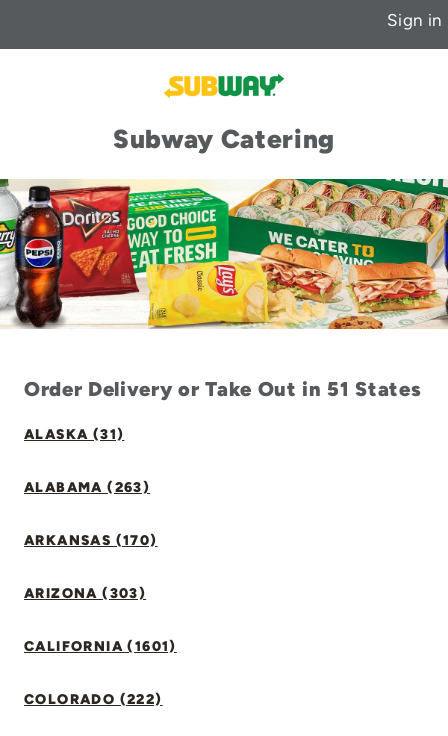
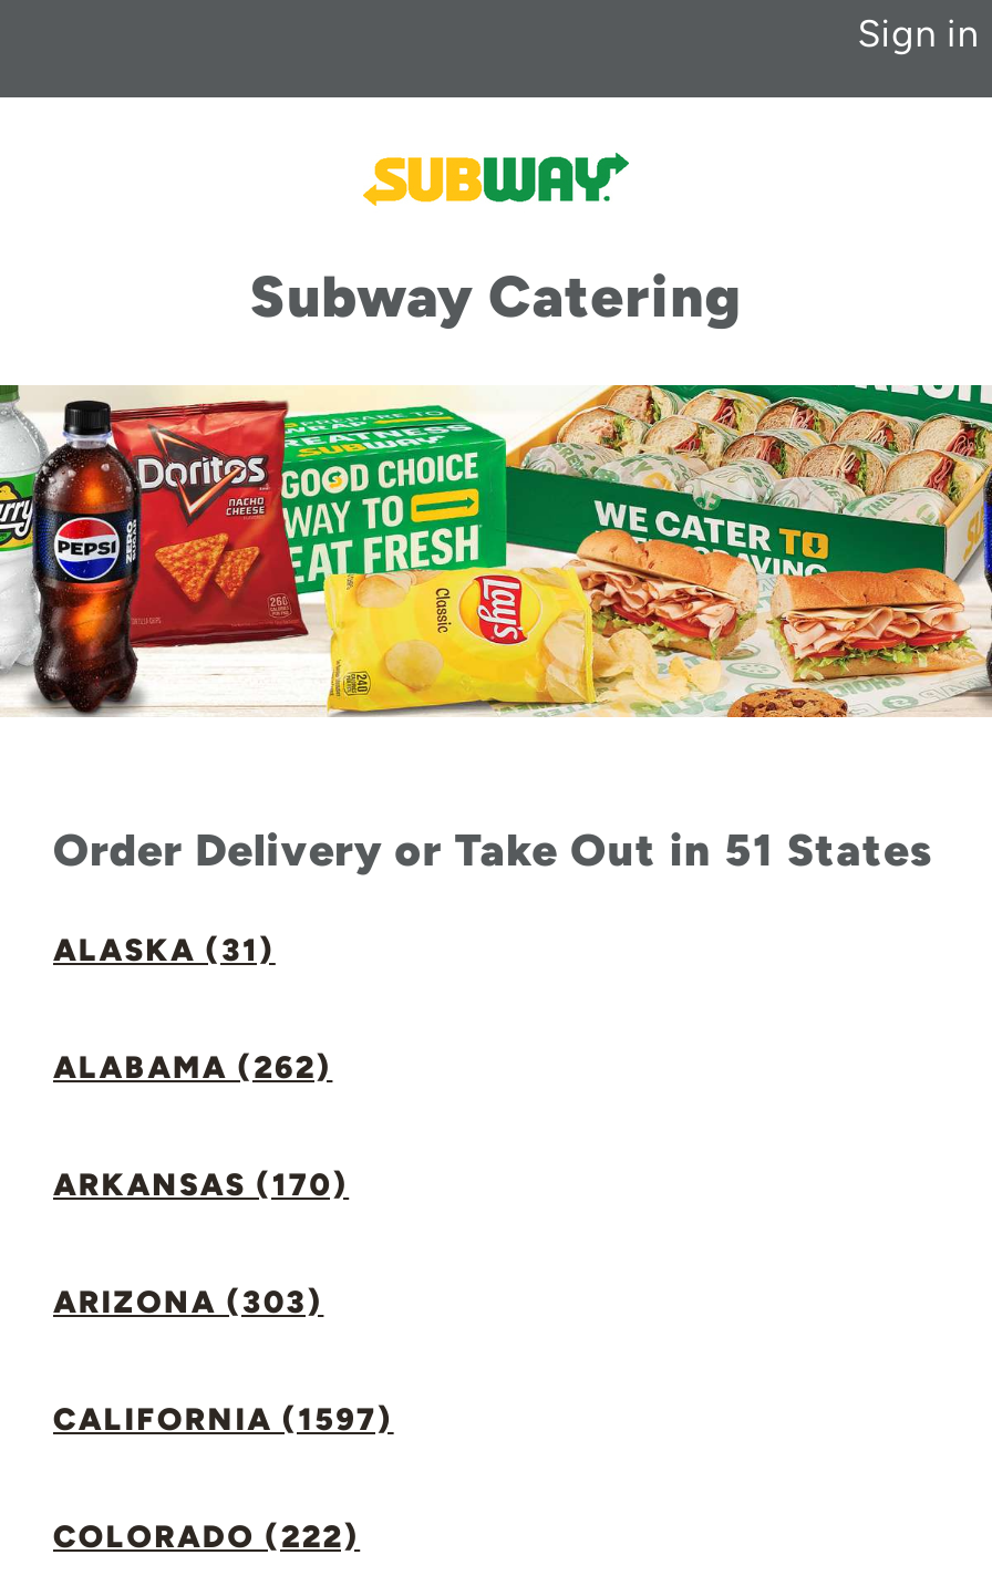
- ALABAMA (263)
+ ALABAMA (262)

- CALIFORNIA (1601)
+ CALIFORNIA (1597)
